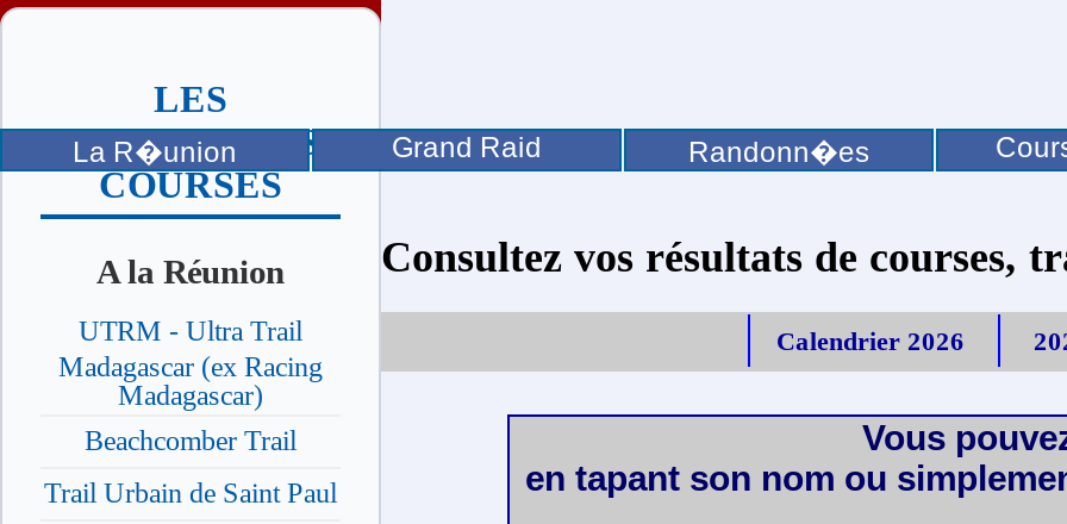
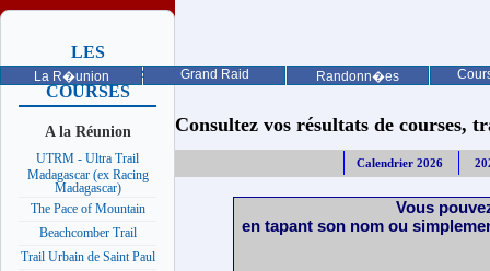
+ The Pace of Mountain
